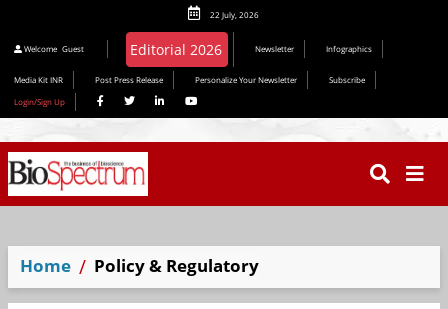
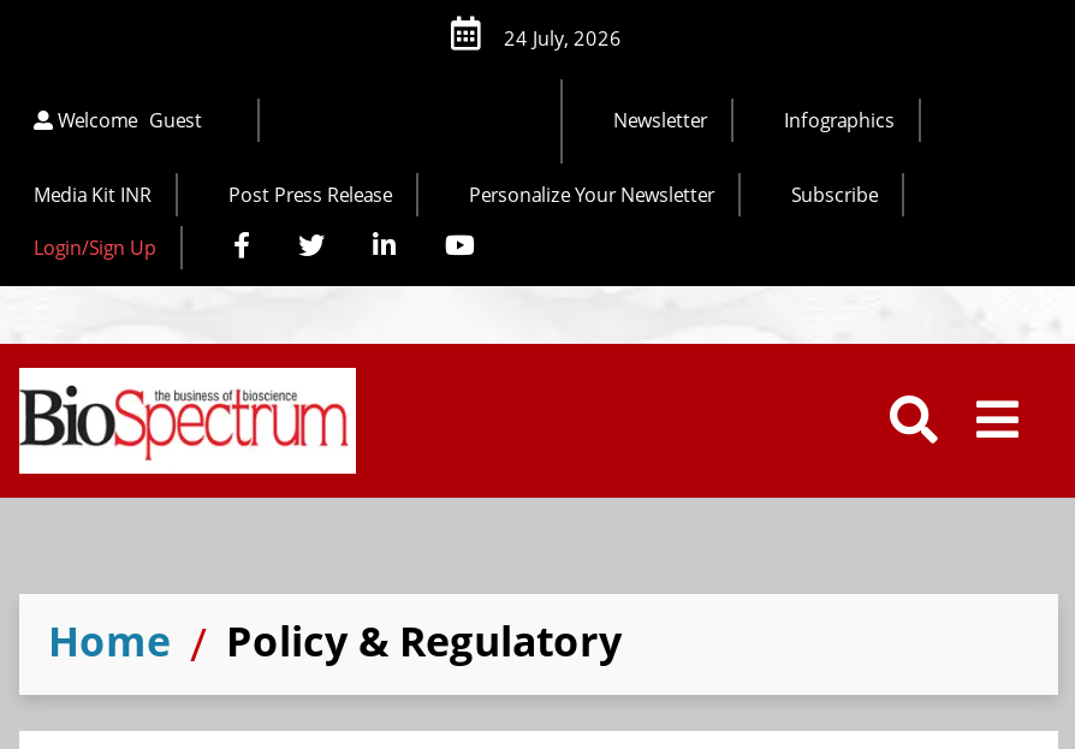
- 22 July, 2026
+ 24 July, 2026

- Editorial 2026
